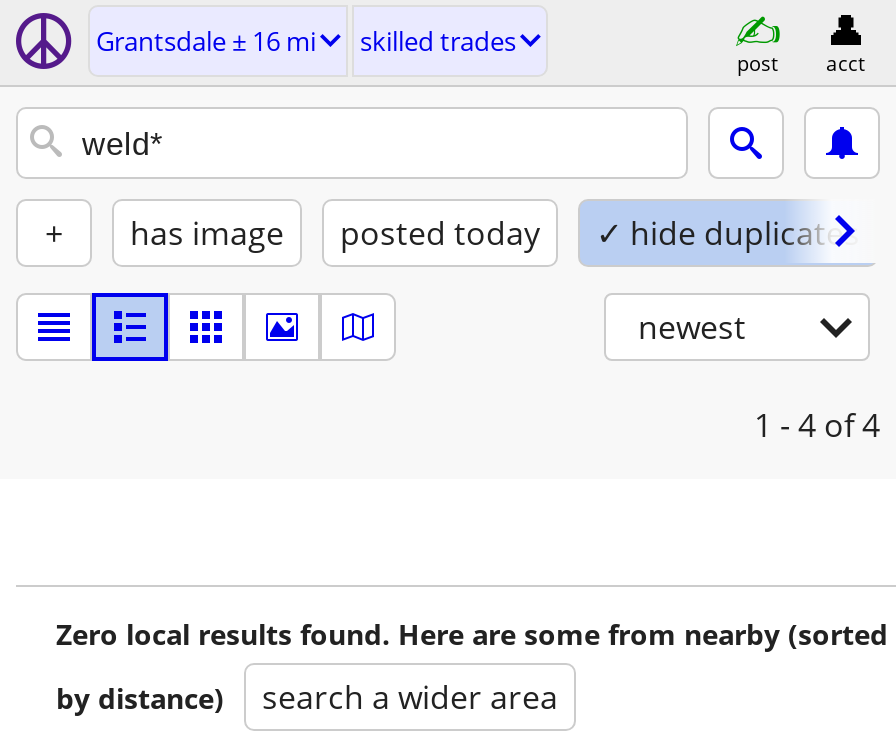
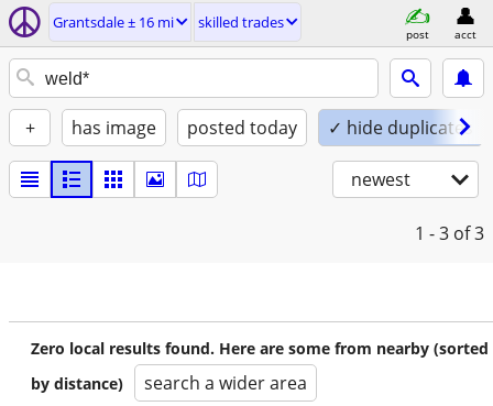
- 1 - 4 of 4
+ 1 - 3 of 3
